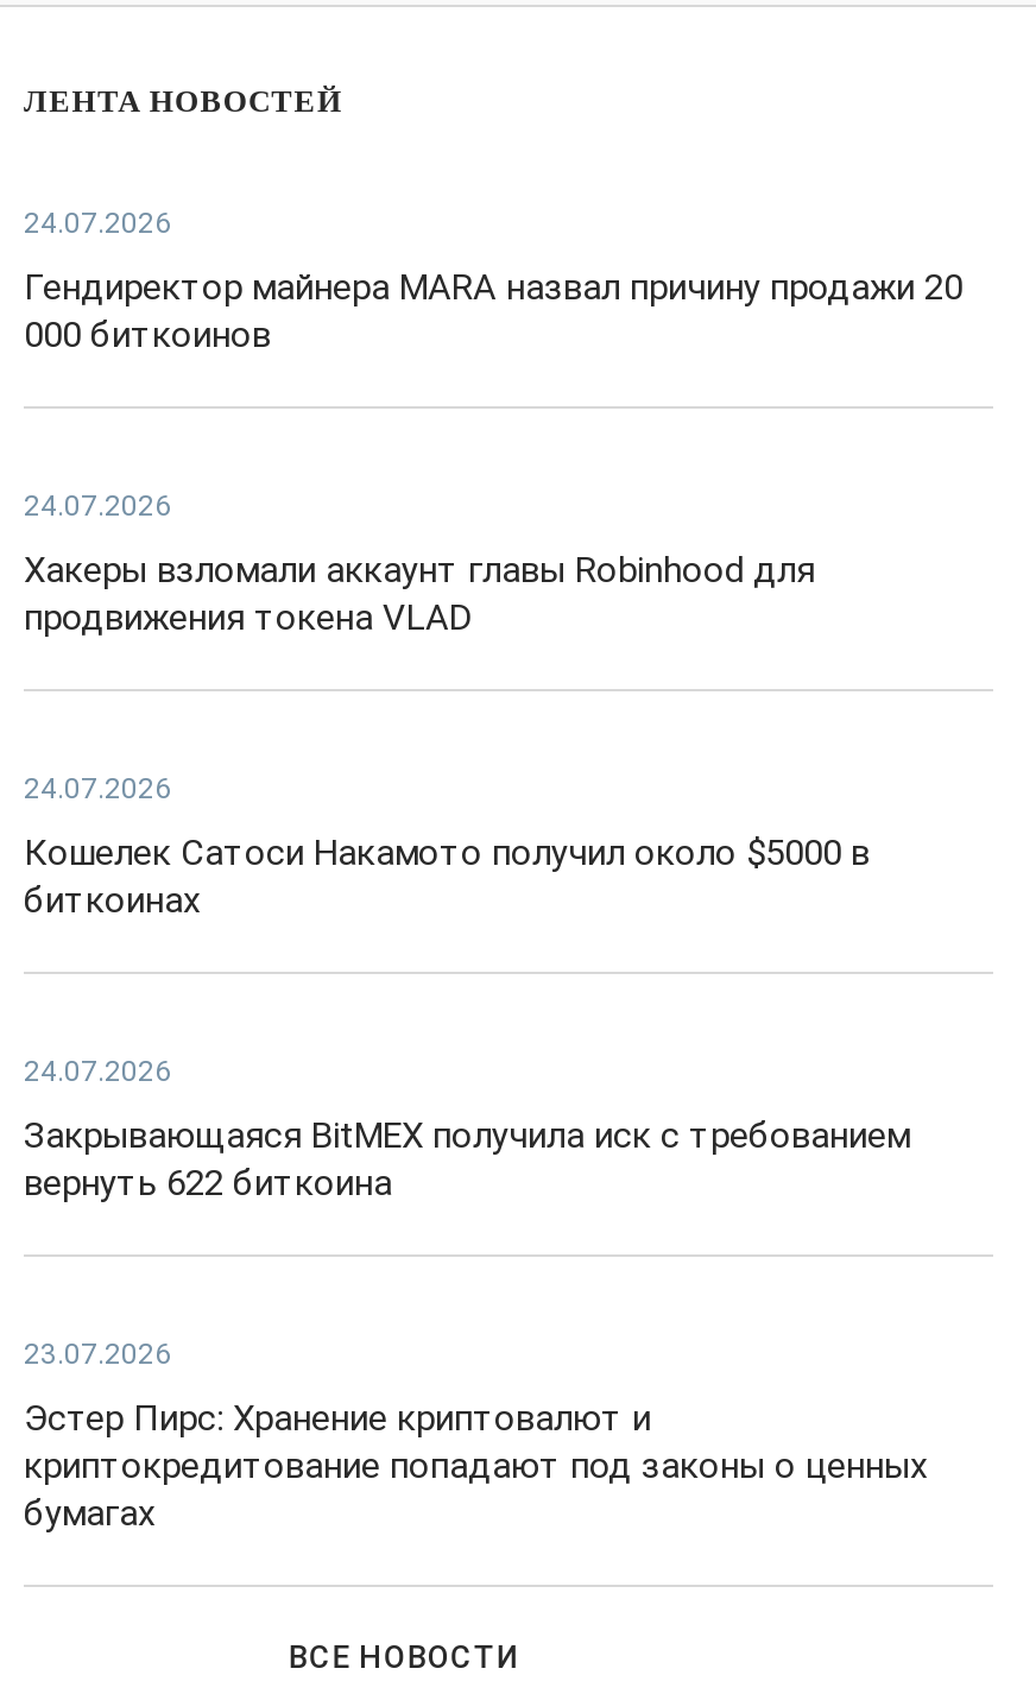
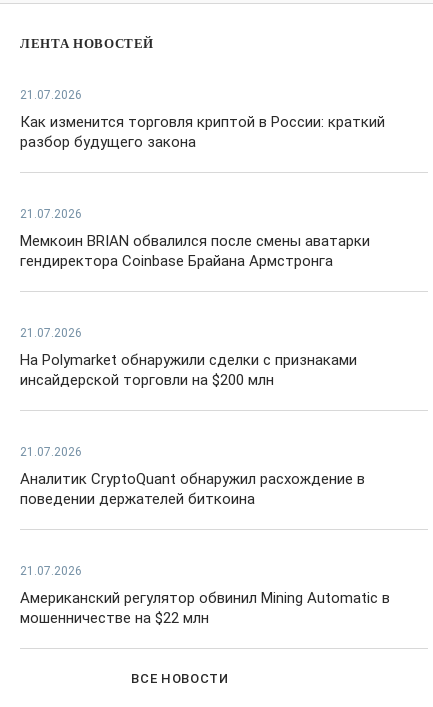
- 24.07.2026
+ 21.07.2026

- Гендиректор майнера MARA назвал причину продажи 20
- 000 биткоинов
+ Как изменится торговля криптой в России: краткий
+ разбор будущего закона

- 24.07.2026
+ 21.07.2026

- Хакеры взломали аккаунт главы Robinhood для
- продвижения токена VLAD
+ Мемкоин BRIAN обвалился после смены аватарки
+ гендиректора Coinbase Брайана Армстронга

- 24.07.2026
+ 21.07.2026

- Кошелек Сатоси Накамото получил около $5000 в
- биткоинах
+ На Polymarket обнаружили сделки с признаками
+ инсайдерской торговли на $200 млн

- 24.07.2026
+ 21.07.2026

- Закрывающаяся BitMEX получила иск с требованием
- вернуть 622 биткоина
+ Аналитик CryptoQuant обнаружил расхождение в
+ поведении держателей биткоина

- 23.07.2026
+ 21.07.2026

- Эстер Пирс: Хранение криптовалют и
- криптокредитование попадают под законы о ценных
- бумагах
+ Американский регулятор обвинил Mining Automatic в
+ мошенничестве на $22 млн
